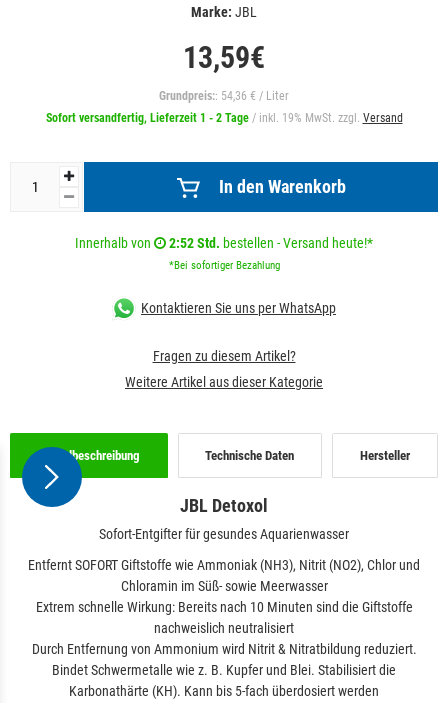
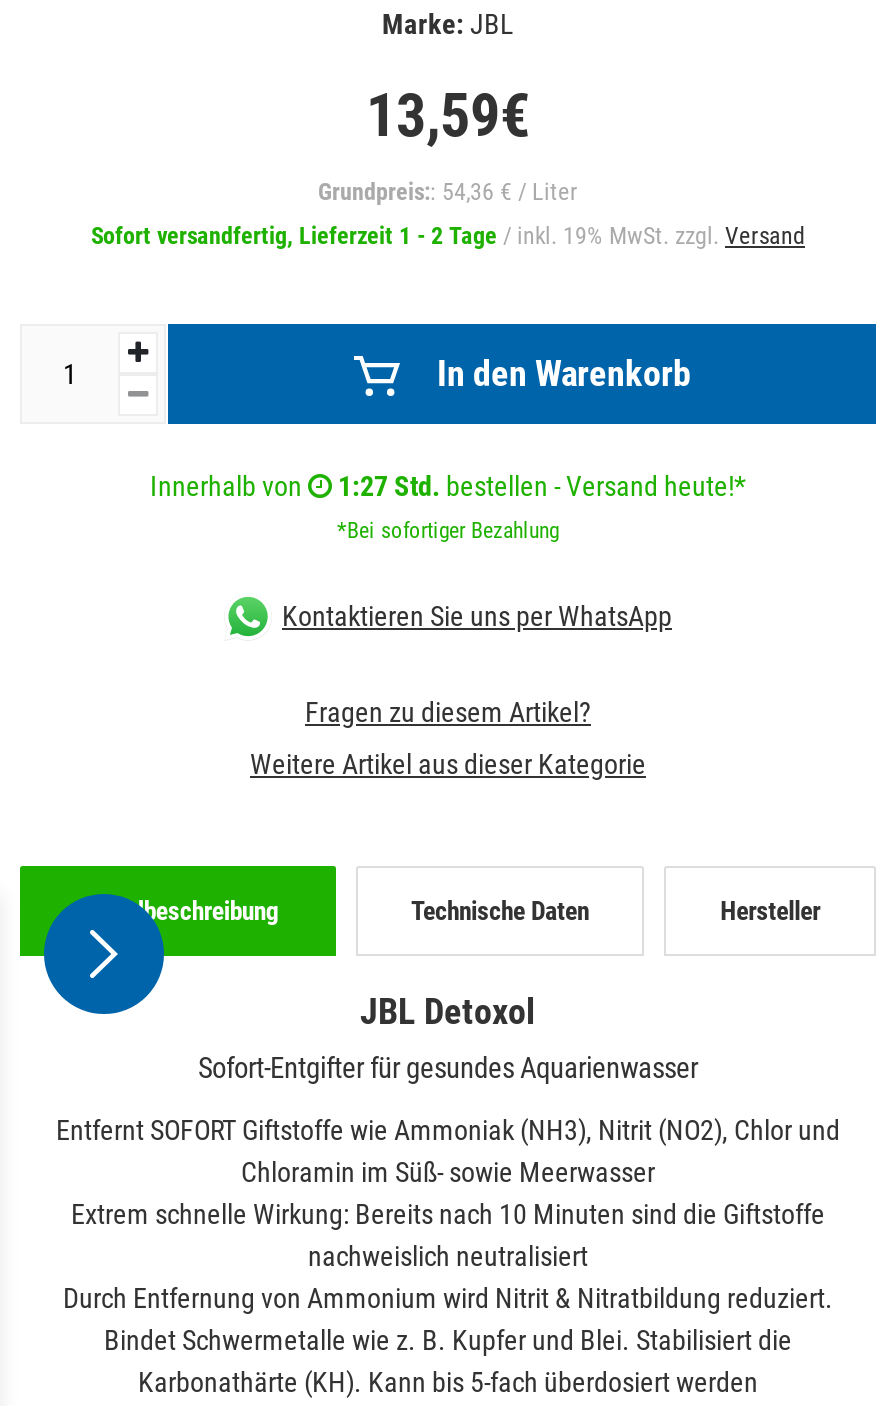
- 2:52 Std. bestellen - Versand heute!*
+ 1:27 Std. bestellen - Versand heute!*
